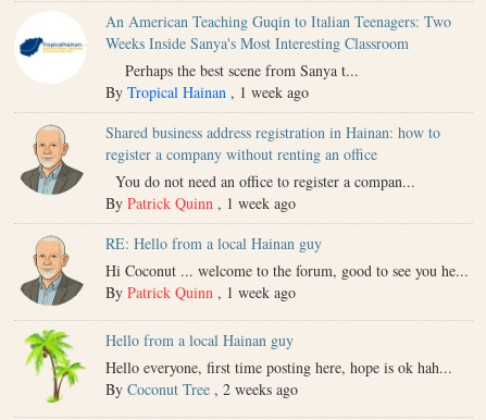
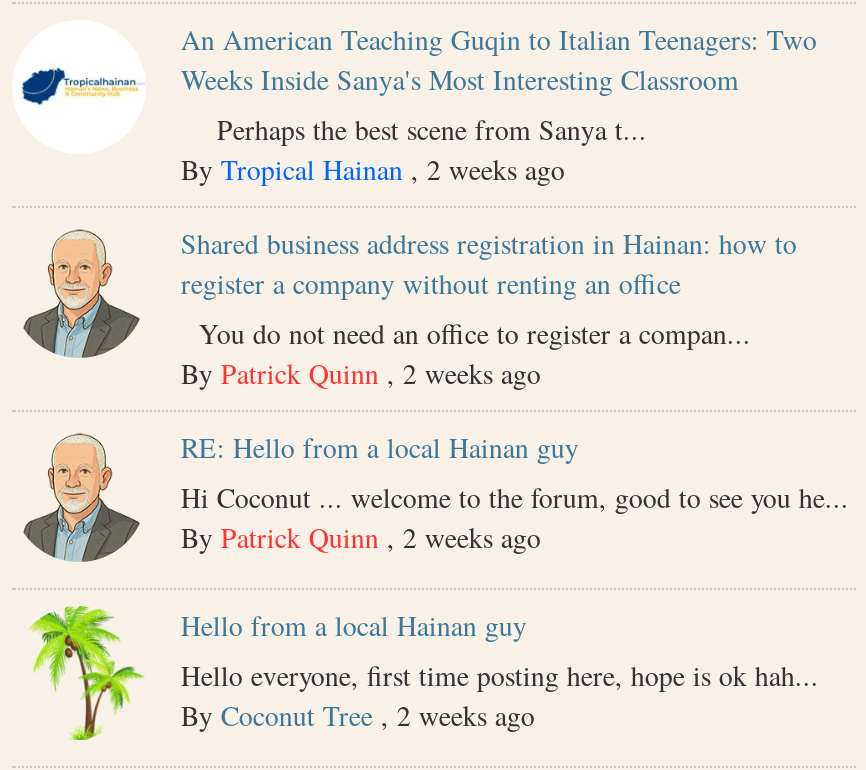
- By Tropical Hainan, 1 week ago
+ By Tropical Hainan, 2 weeks ago

- By Patrick Quinn, 1 week ago
+ By Patrick Quinn, 2 weeks ago

- By Patrick Quinn, 1 week ago
+ By Patrick Quinn, 2 weeks ago
